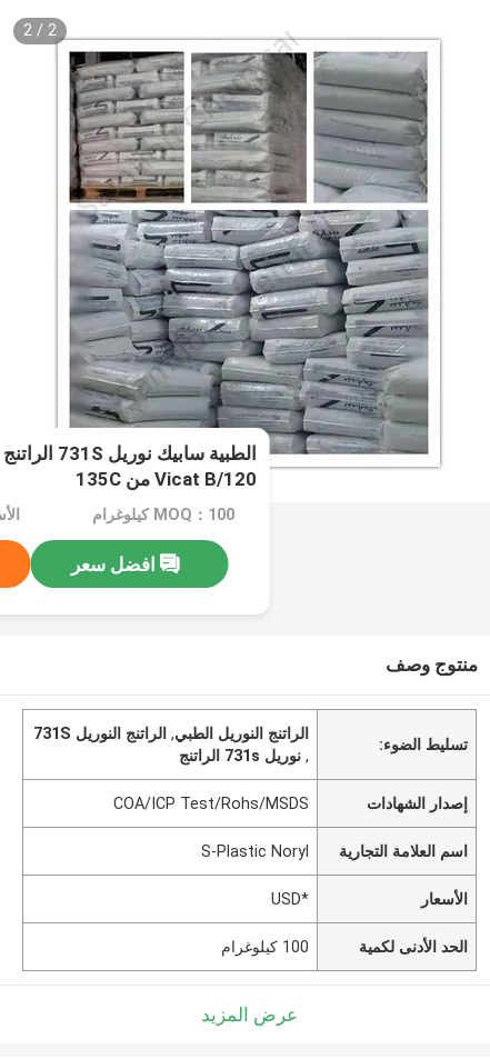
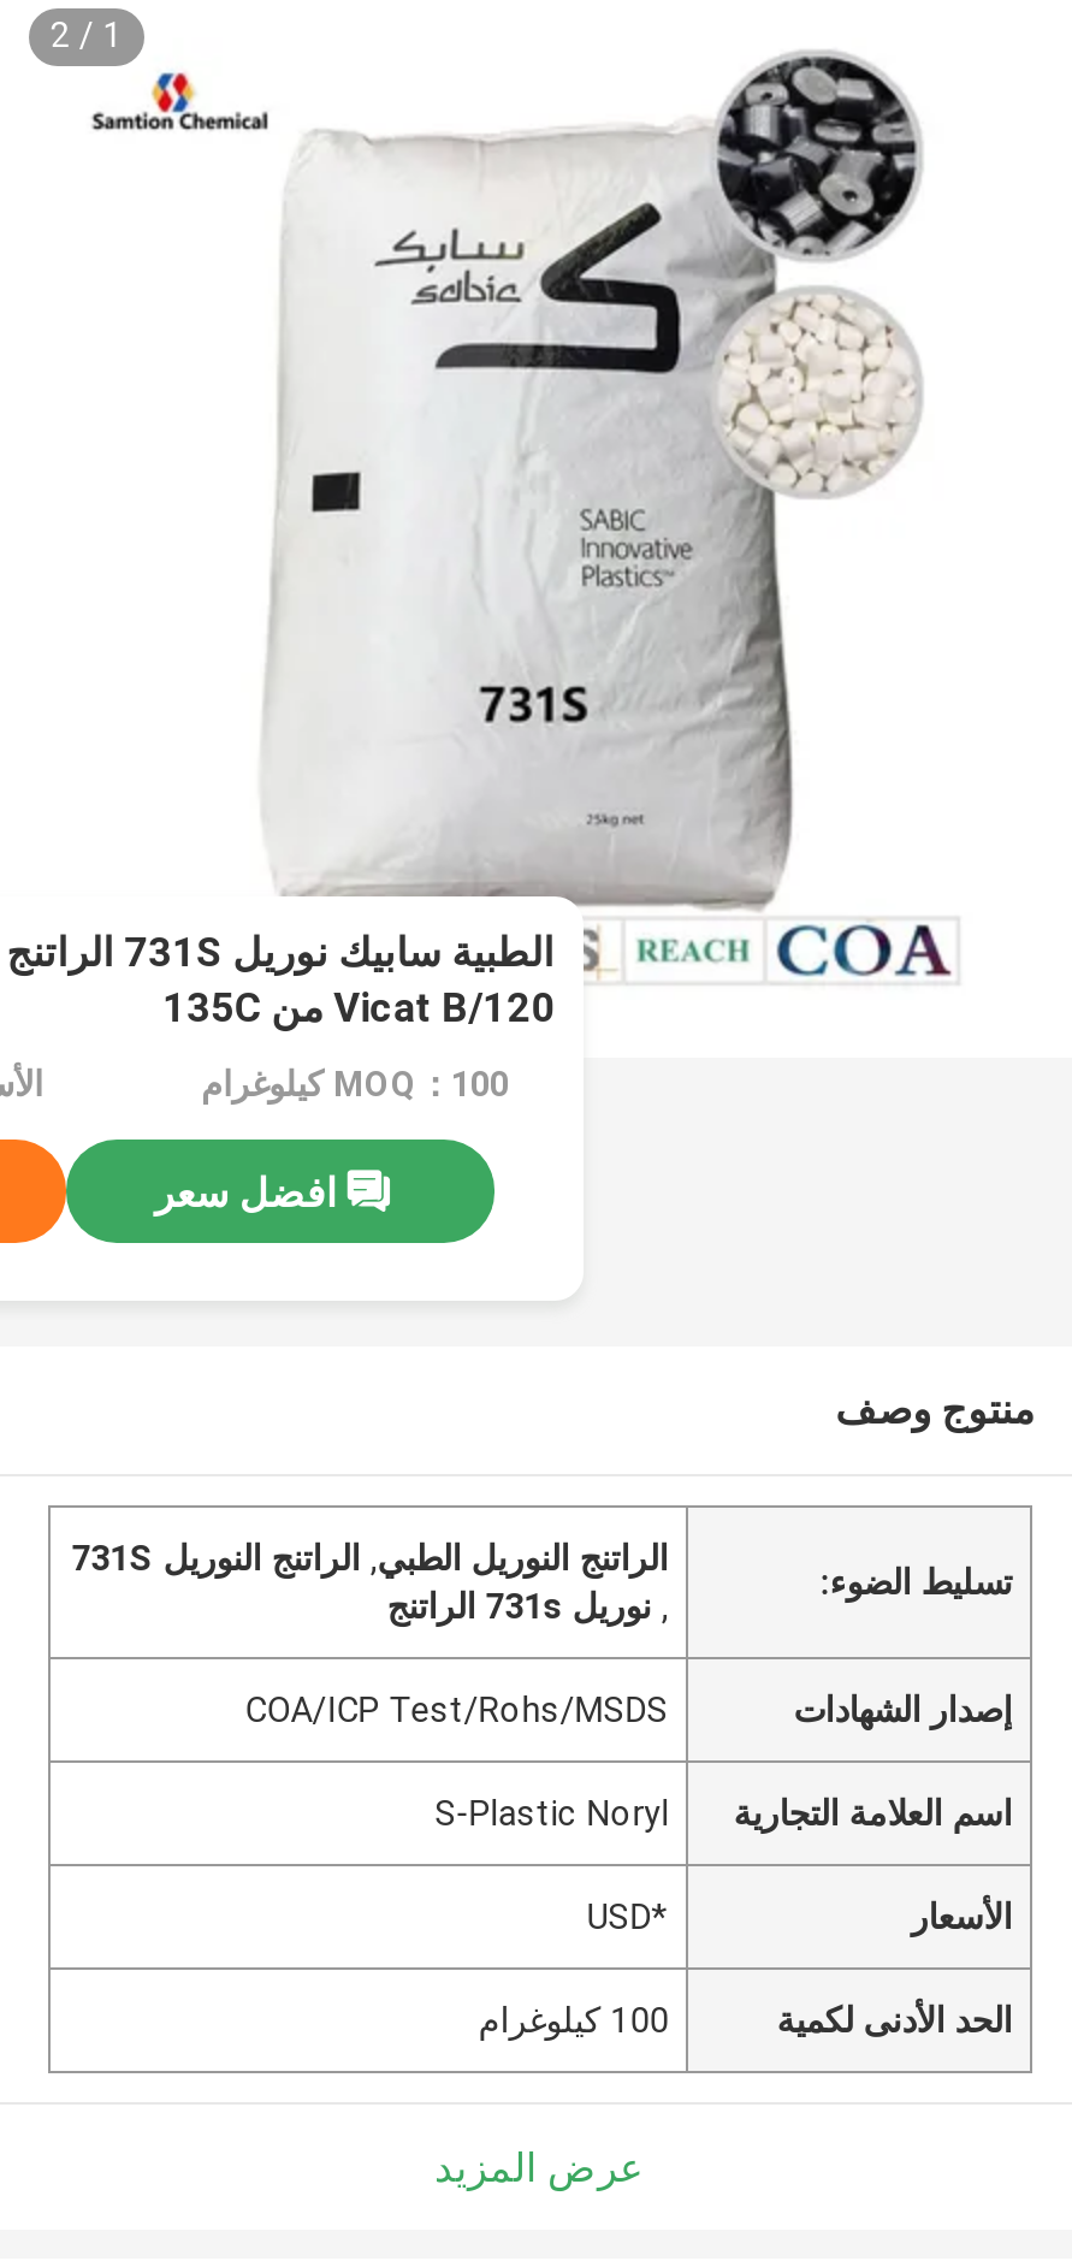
- [image]
- 2
+ [image]
+ 1
